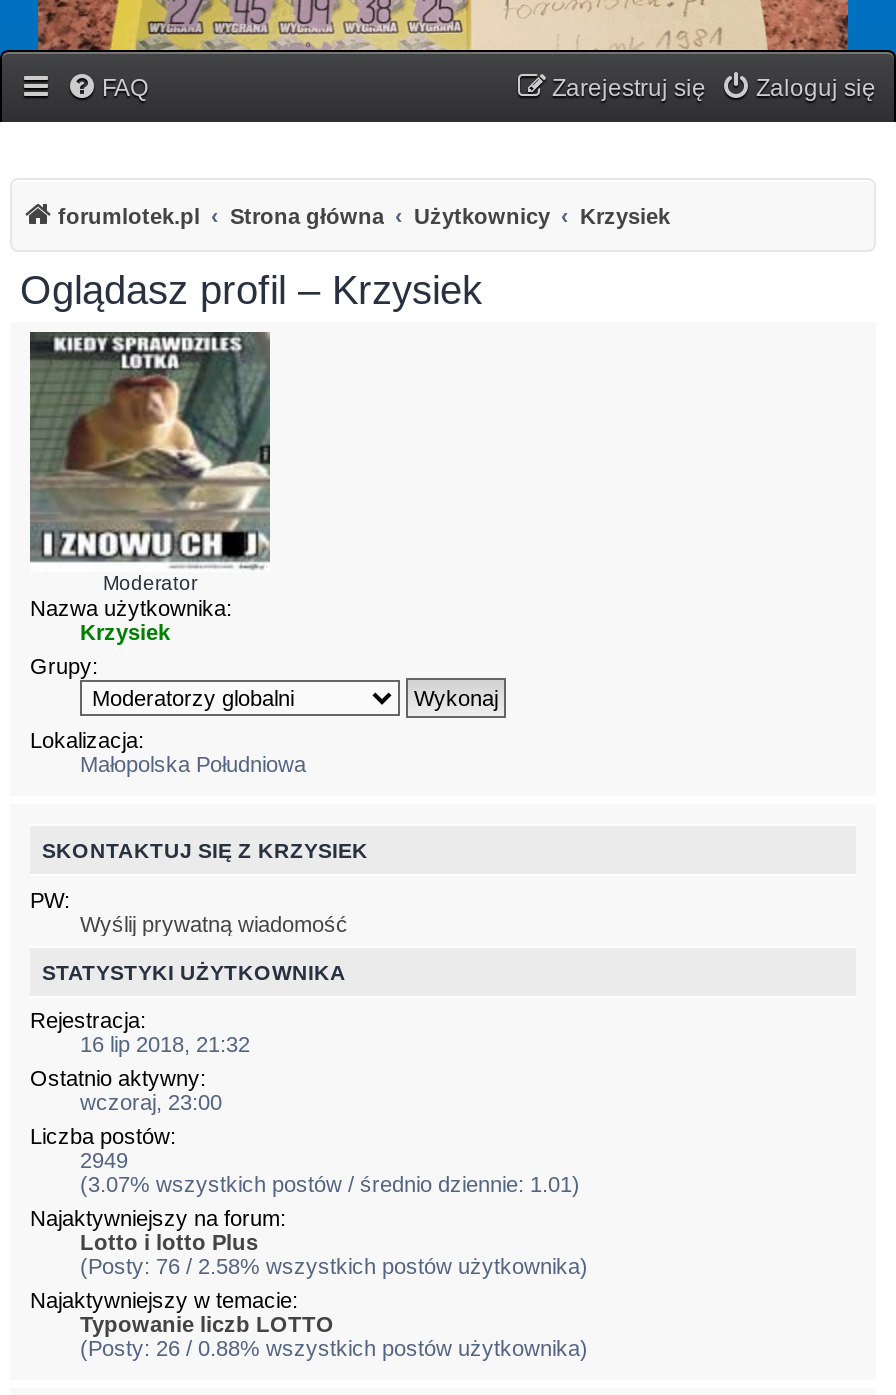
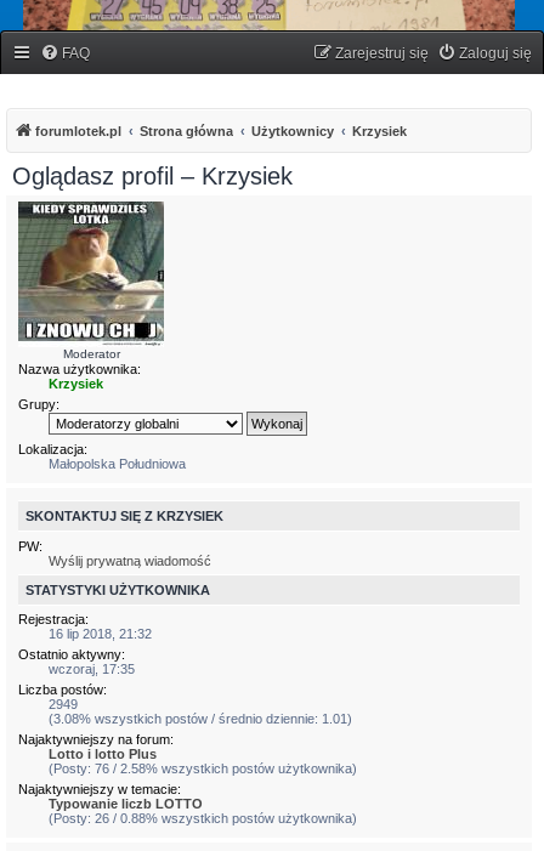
- wczoraj, 23:00
+ wczoraj, 17:35

- (3.07% wszystkich postów / średnio dziennie: 1.01)
+ (3.08% wszystkich postów / średnio dziennie: 1.01)
